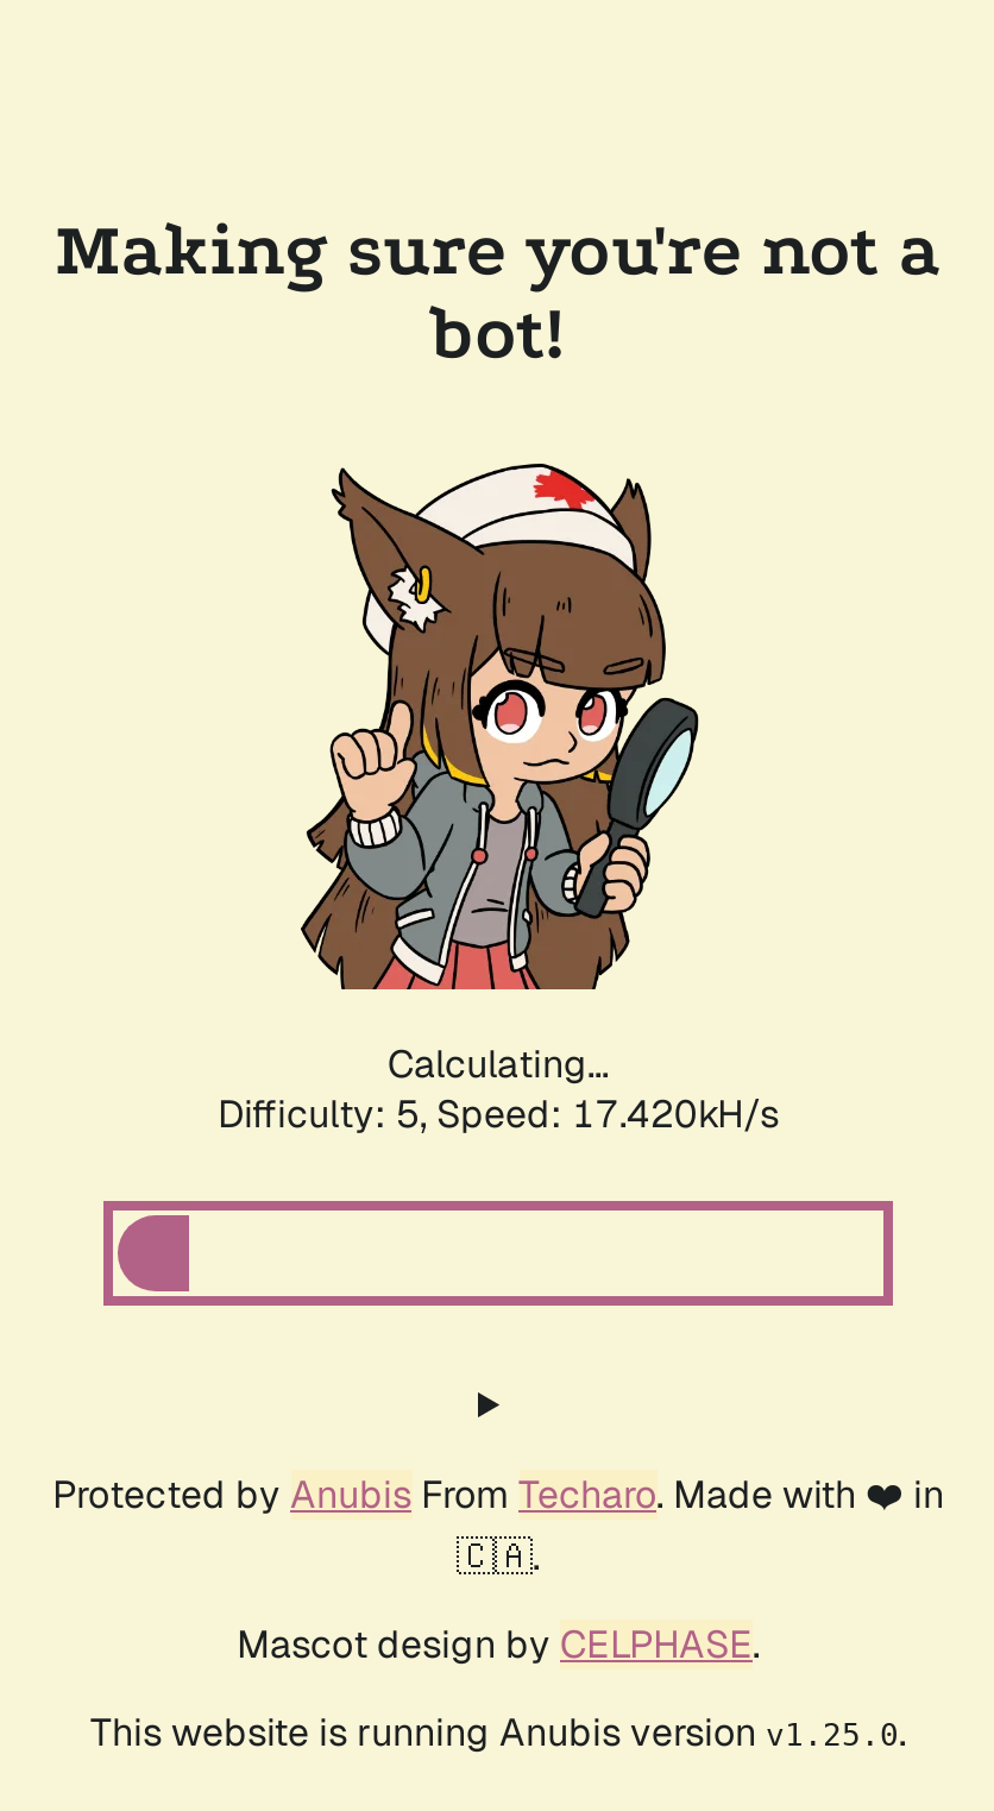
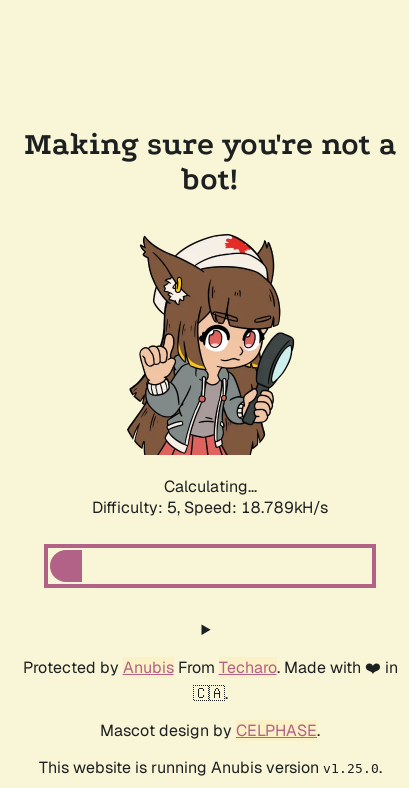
- Difficulty: 5, Speed: 17.420kH/s
+ Difficulty: 5, Speed: 18.789kH/s
